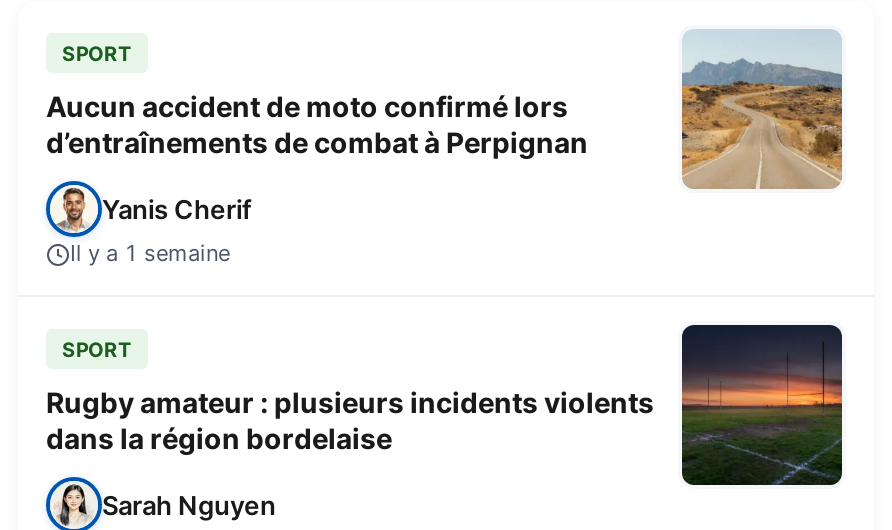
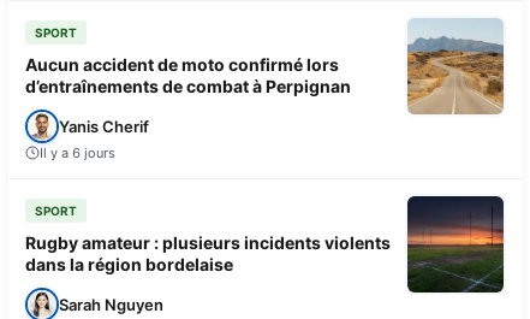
- Il y a 1 semaine
+ Il y a 6 jours
